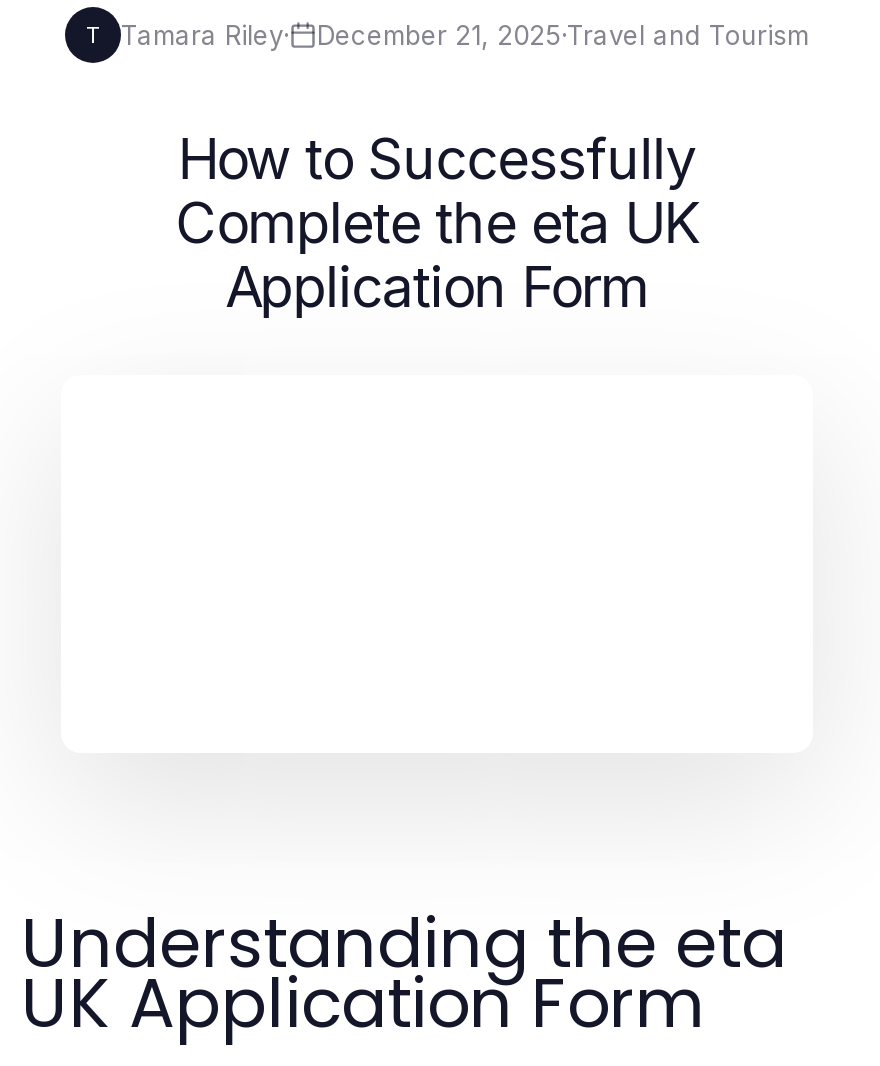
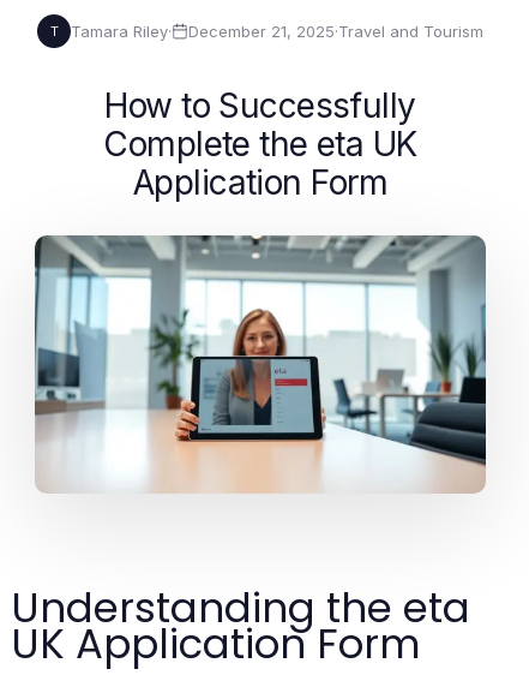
+ [image]
